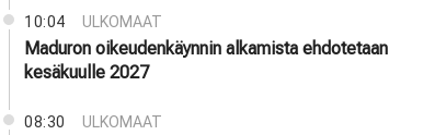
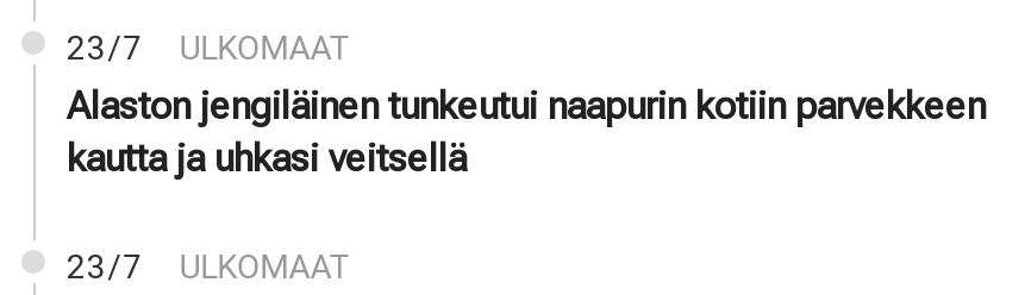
- 10:04 ULKOMAAT
+ 23/7 ULKOMAAT

- Maduron oikeudenkäynnin alkamista ehdotetaan
- kesäkuulle 2027
+ Alaston jengiläinen tunkeutui naapurin kotiin parvekkeen
+ kautta ja uhkasi veitsellä

- 08:30 ULKOMAAT
+ 23/7 ULKOMAAT
